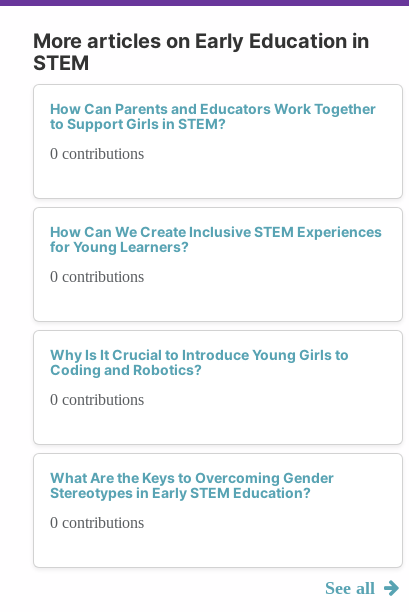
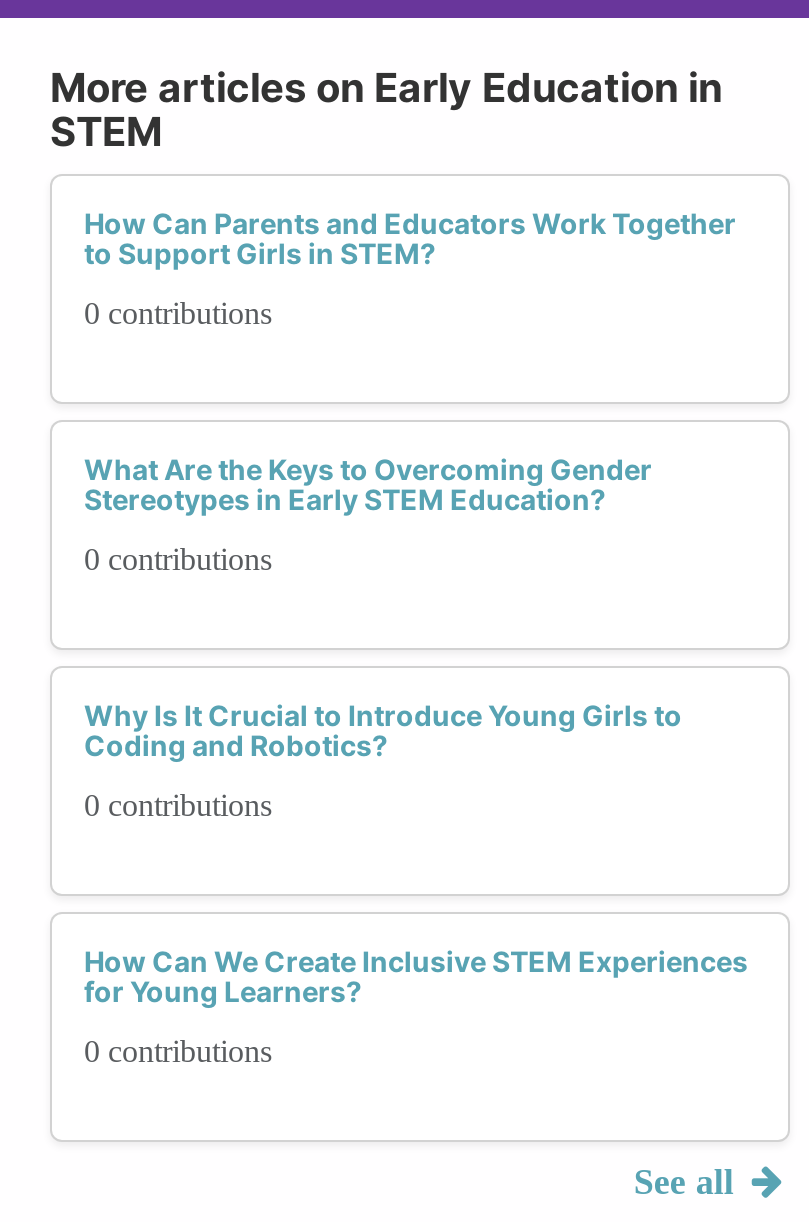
moved down: How Can We Create Inclusive STEM Experiences | for Young Learners?

moved up: What Are the Keys to Overcoming Gender | Stereotypes in Early STEM Education?
